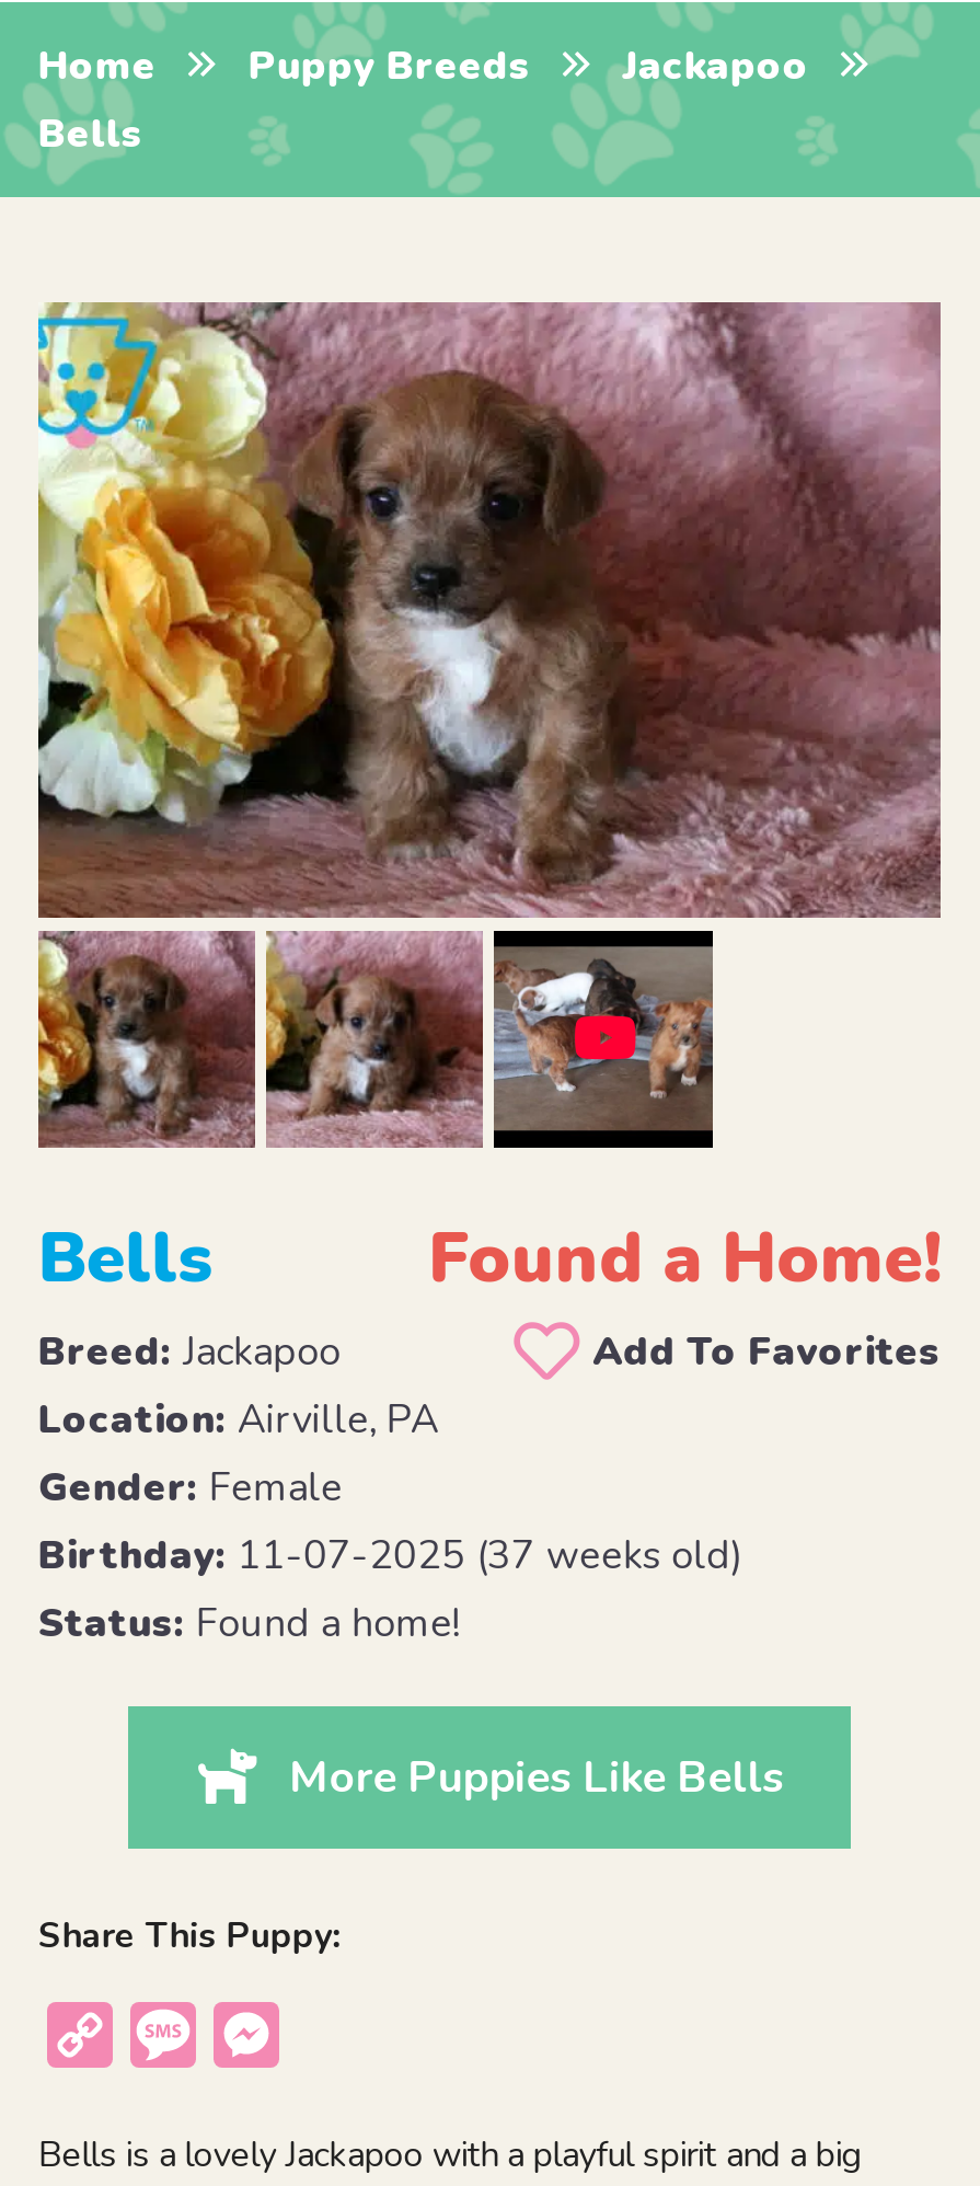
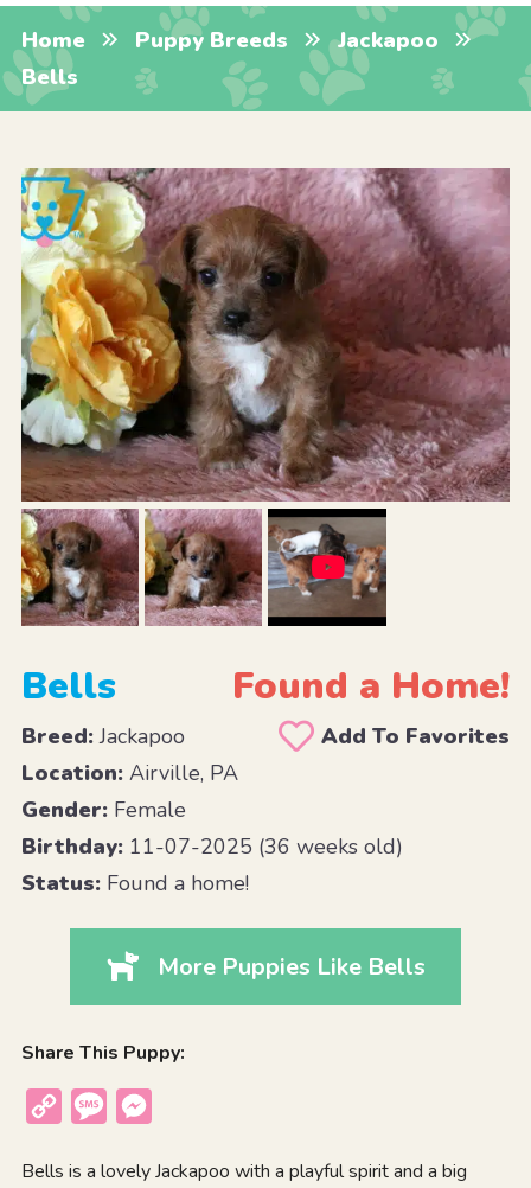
- Birthday: 11-07-2025 (37 weeks old)
+ Birthday: 11-07-2025 (36 weeks old)
